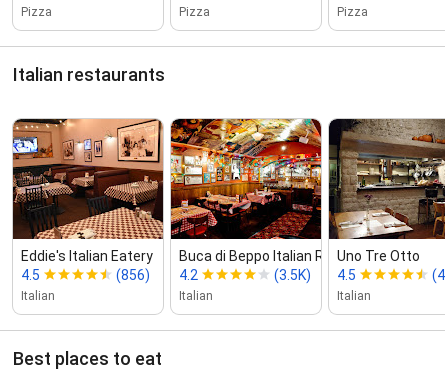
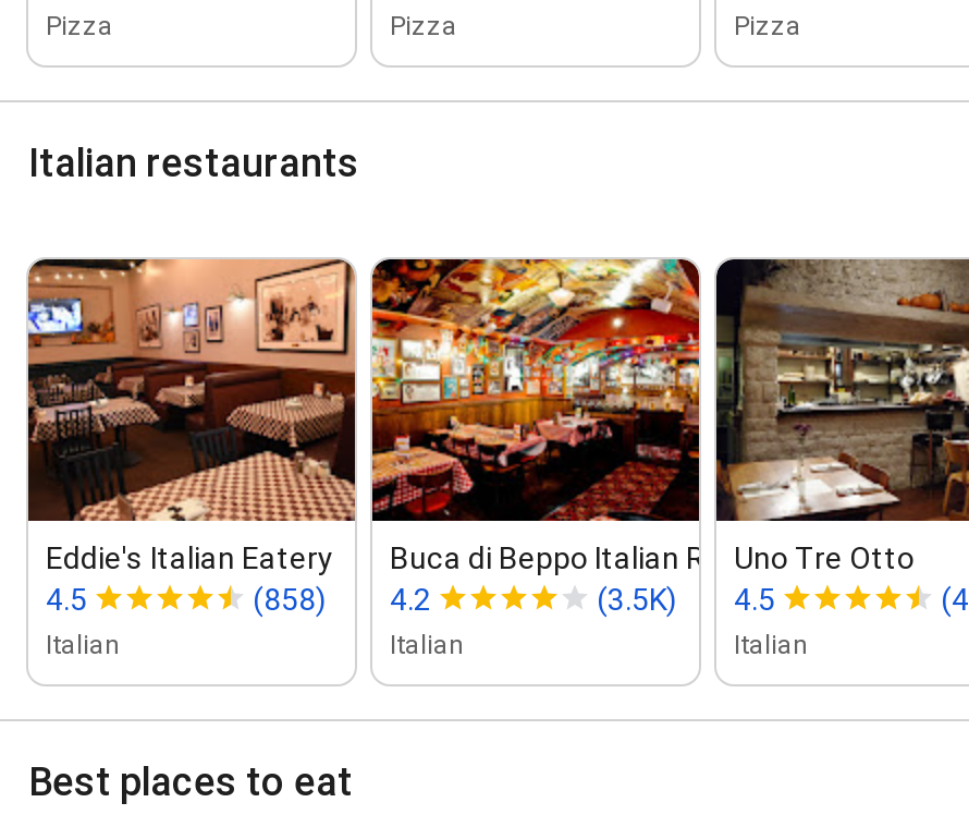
- (856) 4.2
+ (858) 4.2
